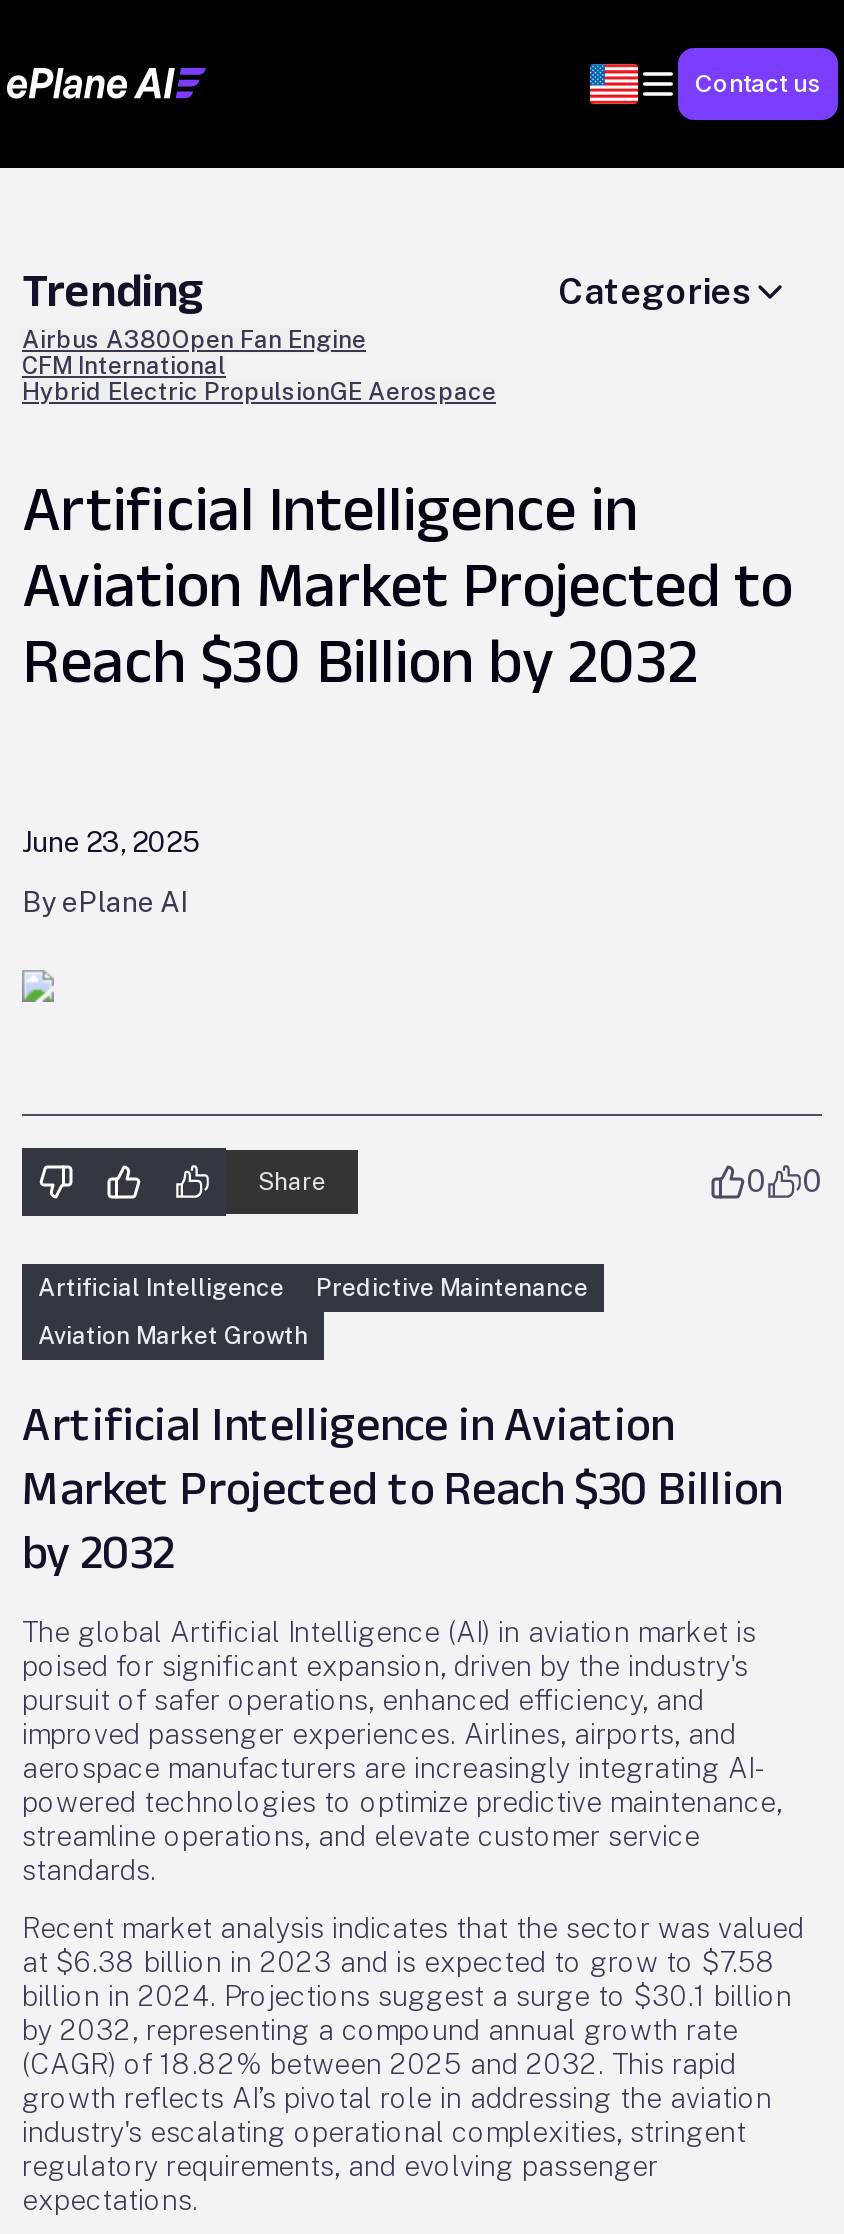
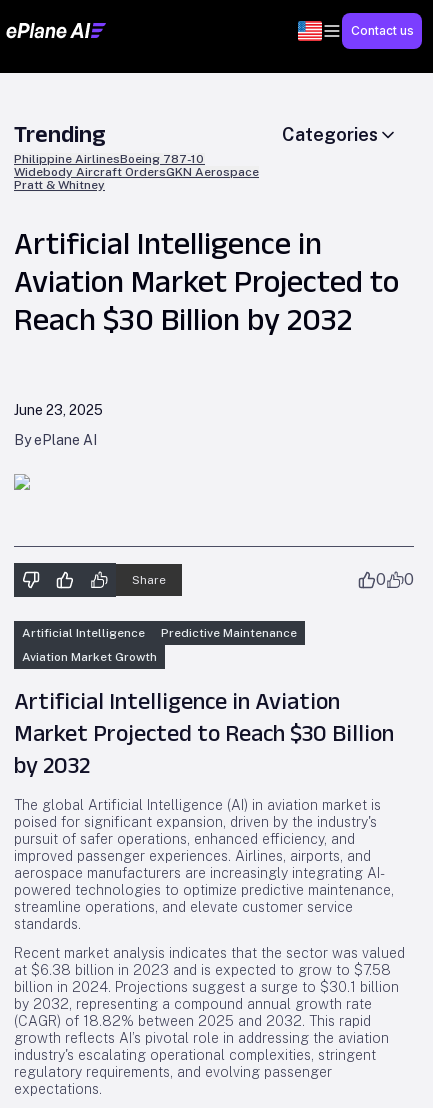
- Airbus A380Open Fan Engine
- CFM International
- Hybrid Electric PropulsionGE Aerospace
+ Philippine AirlinesBoeing 787-10
+ Widebody Aircraft OrdersGKN Aerospace
+ Pratt & Whitney
